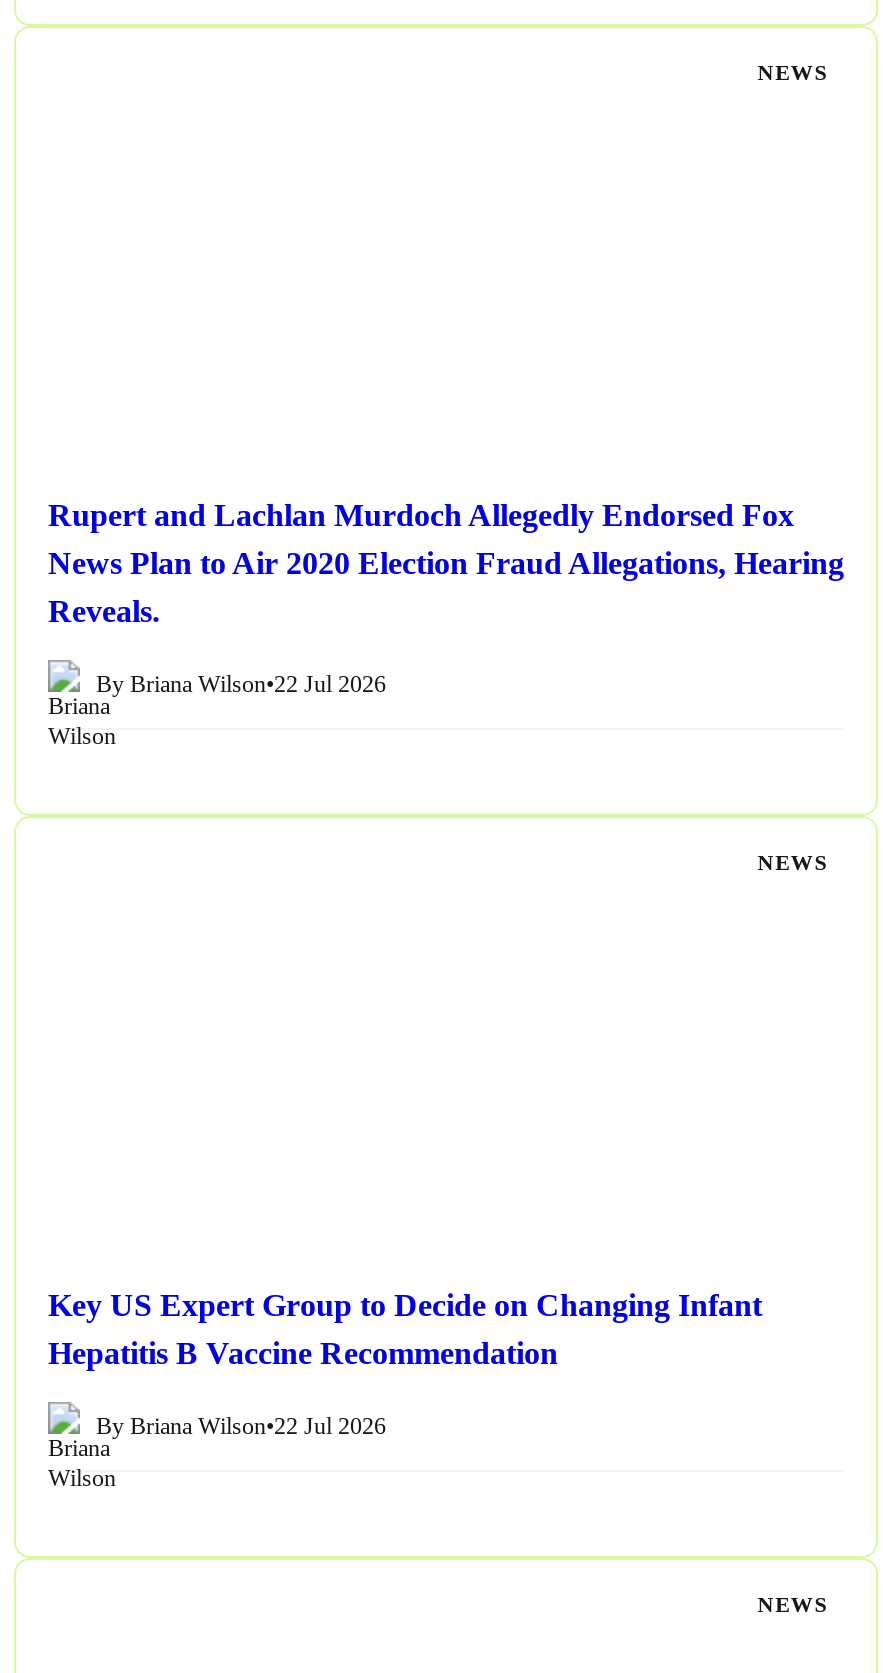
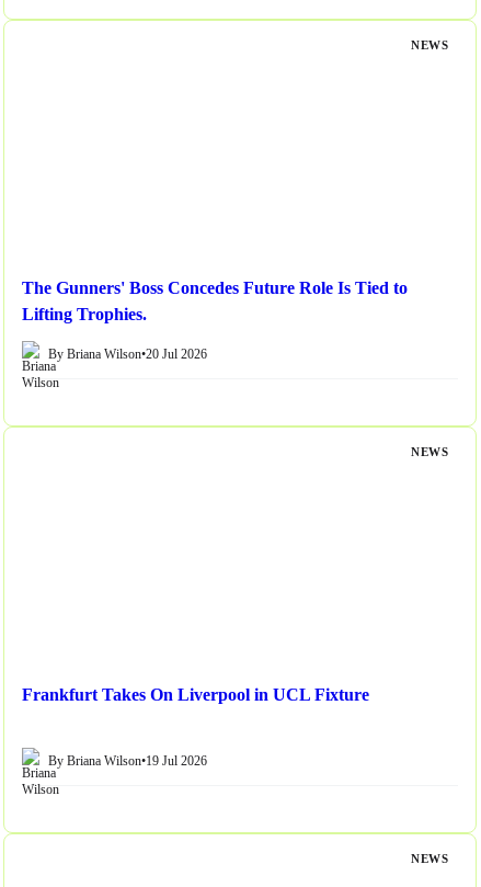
- Rupert and Lachlan Murdoch Allegedly Endorsed Fox
- News Plan to Air 2020 Election Fraud Allegations, Hearing
- Reveals.
+ The Gunners' Boss Concedes Future Role Is Tied to
+ Lifting Trophies.

- By Briana Wilson•22 Jul 2026
+ By Briana Wilson•20 Jul 2026

- Key US Expert Group to Decide on Changing Infant
- Hepatitis B Vaccine Recommendation
+ Frankfurt Takes On Liverpool in UCL Fixture

- By Briana Wilson•22 Jul 2026
+ By Briana Wilson•19 Jul 2026
